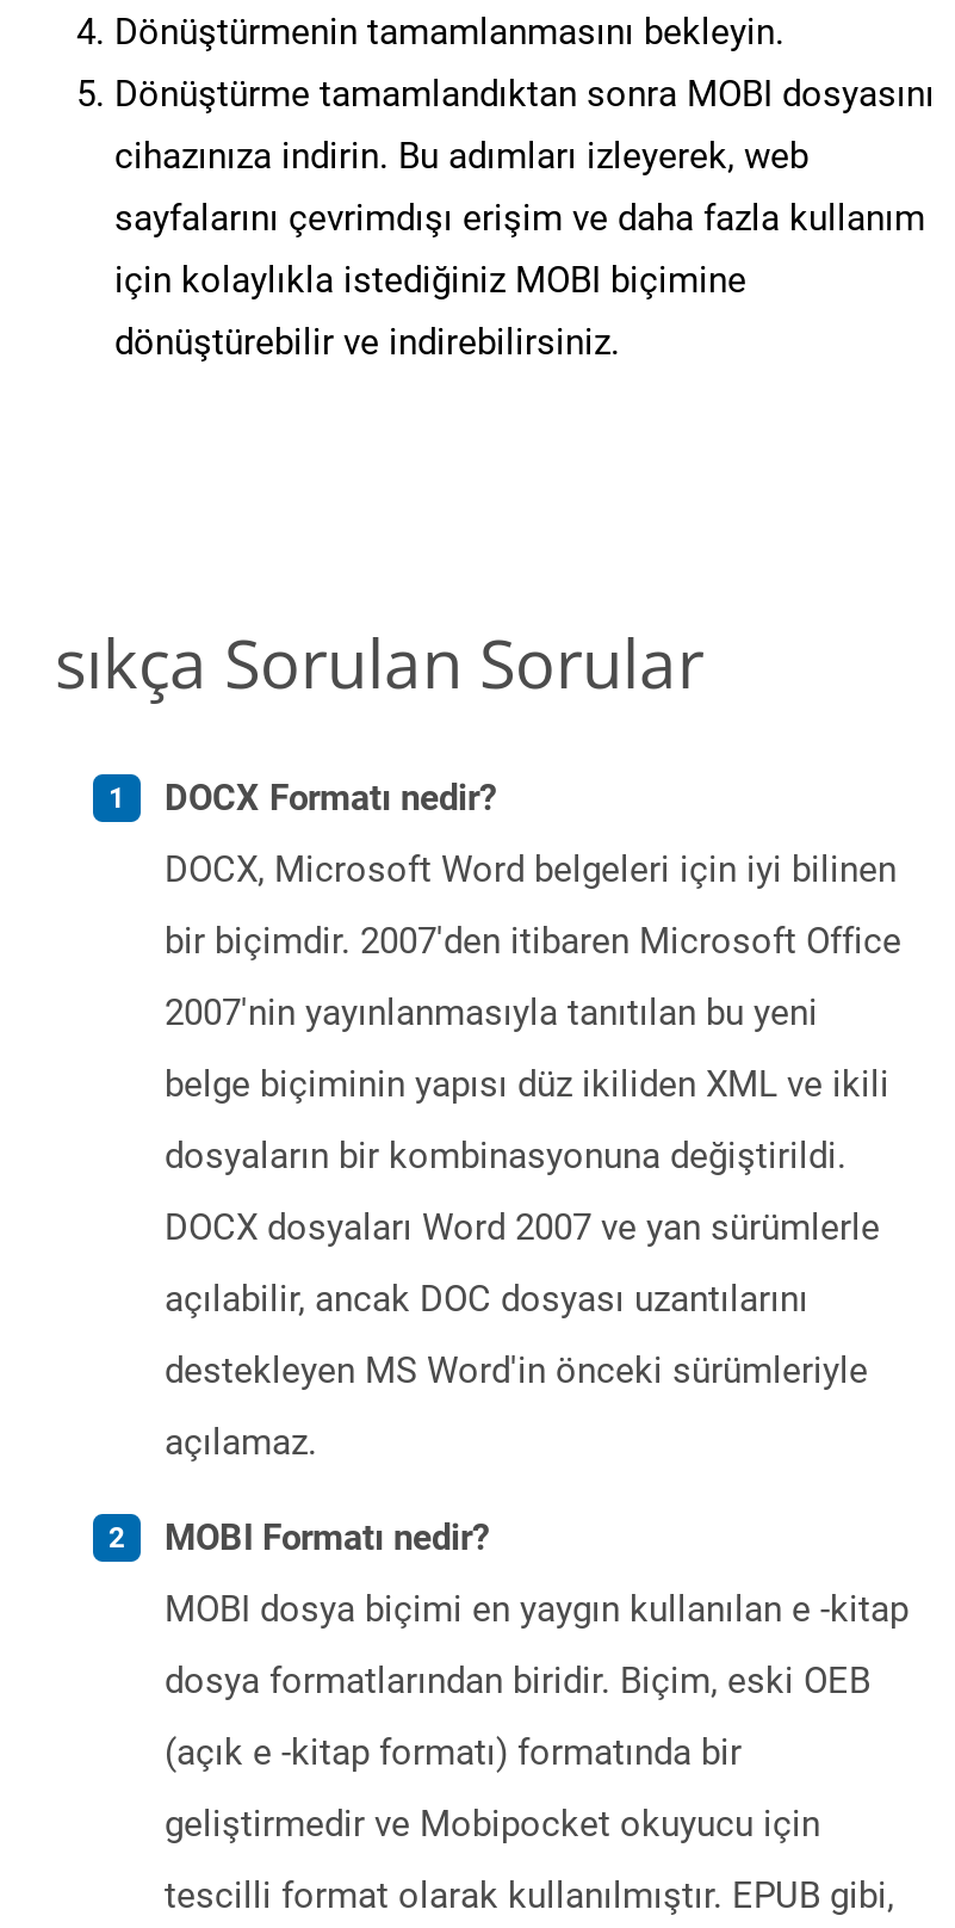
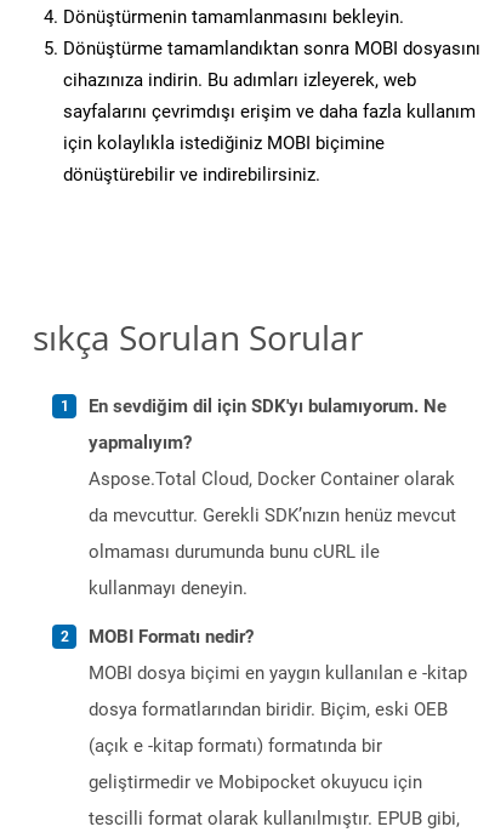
- DOCX Formatı nedir?
- DOCX, Microsoft Word belgeleri için iyi bilinen
- bir biçimdir. 2007'den itibaren Microsoft Office
- 2007'nin yayınlanmasıyla tanıtılan bu yeni
- belge biçiminin yapısı düz ikiliden XML ve ikili
- dosyaların bir kombinasyonuna değiştirildi.
- DOCX dosyaları Word 2007 ve yan sürümlerle
- açılabilir, ancak DOC dosyası uzantılarını
- destekleyen MS Word'in önceki sürümleriyle
- açılamaz.
+ En sevdiğim dil için SDK'yı bulamıyorum. Ne
+ yapmalıyım?
+ Aspose.Total Cloud, Docker Container olarak
+ da mevcuttur. Gerekli SDK’nızın henüz mevcut
+ olmaması durumunda bunu cURL ile
+ kullanmayı deneyin.
